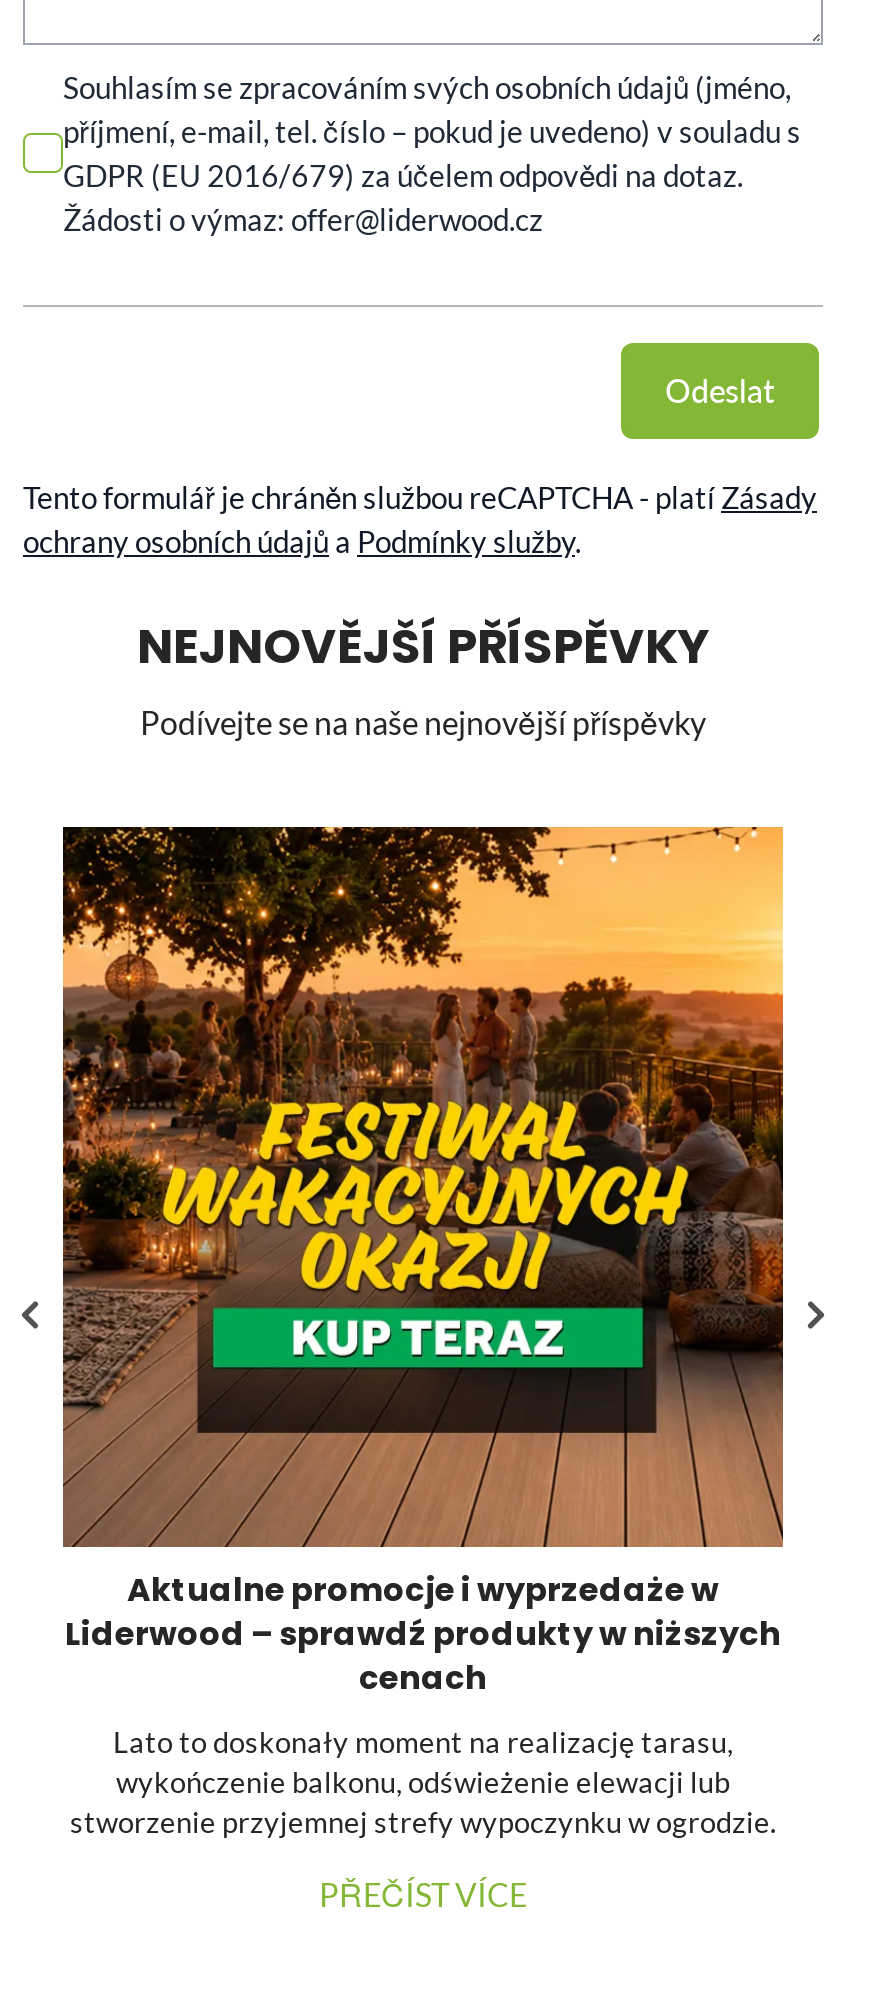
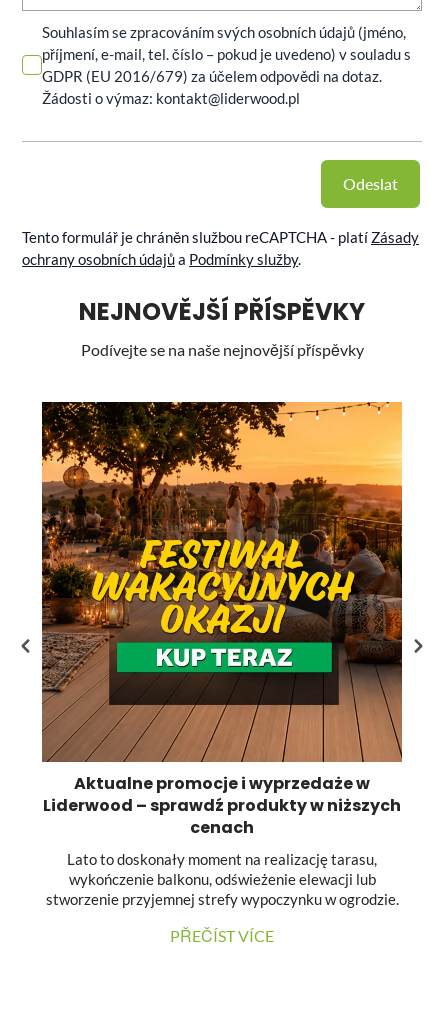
- Žádosti o výmaz: offer@liderwood.cz
+ Žádosti o výmaz: kontakt@liderwood.pl
